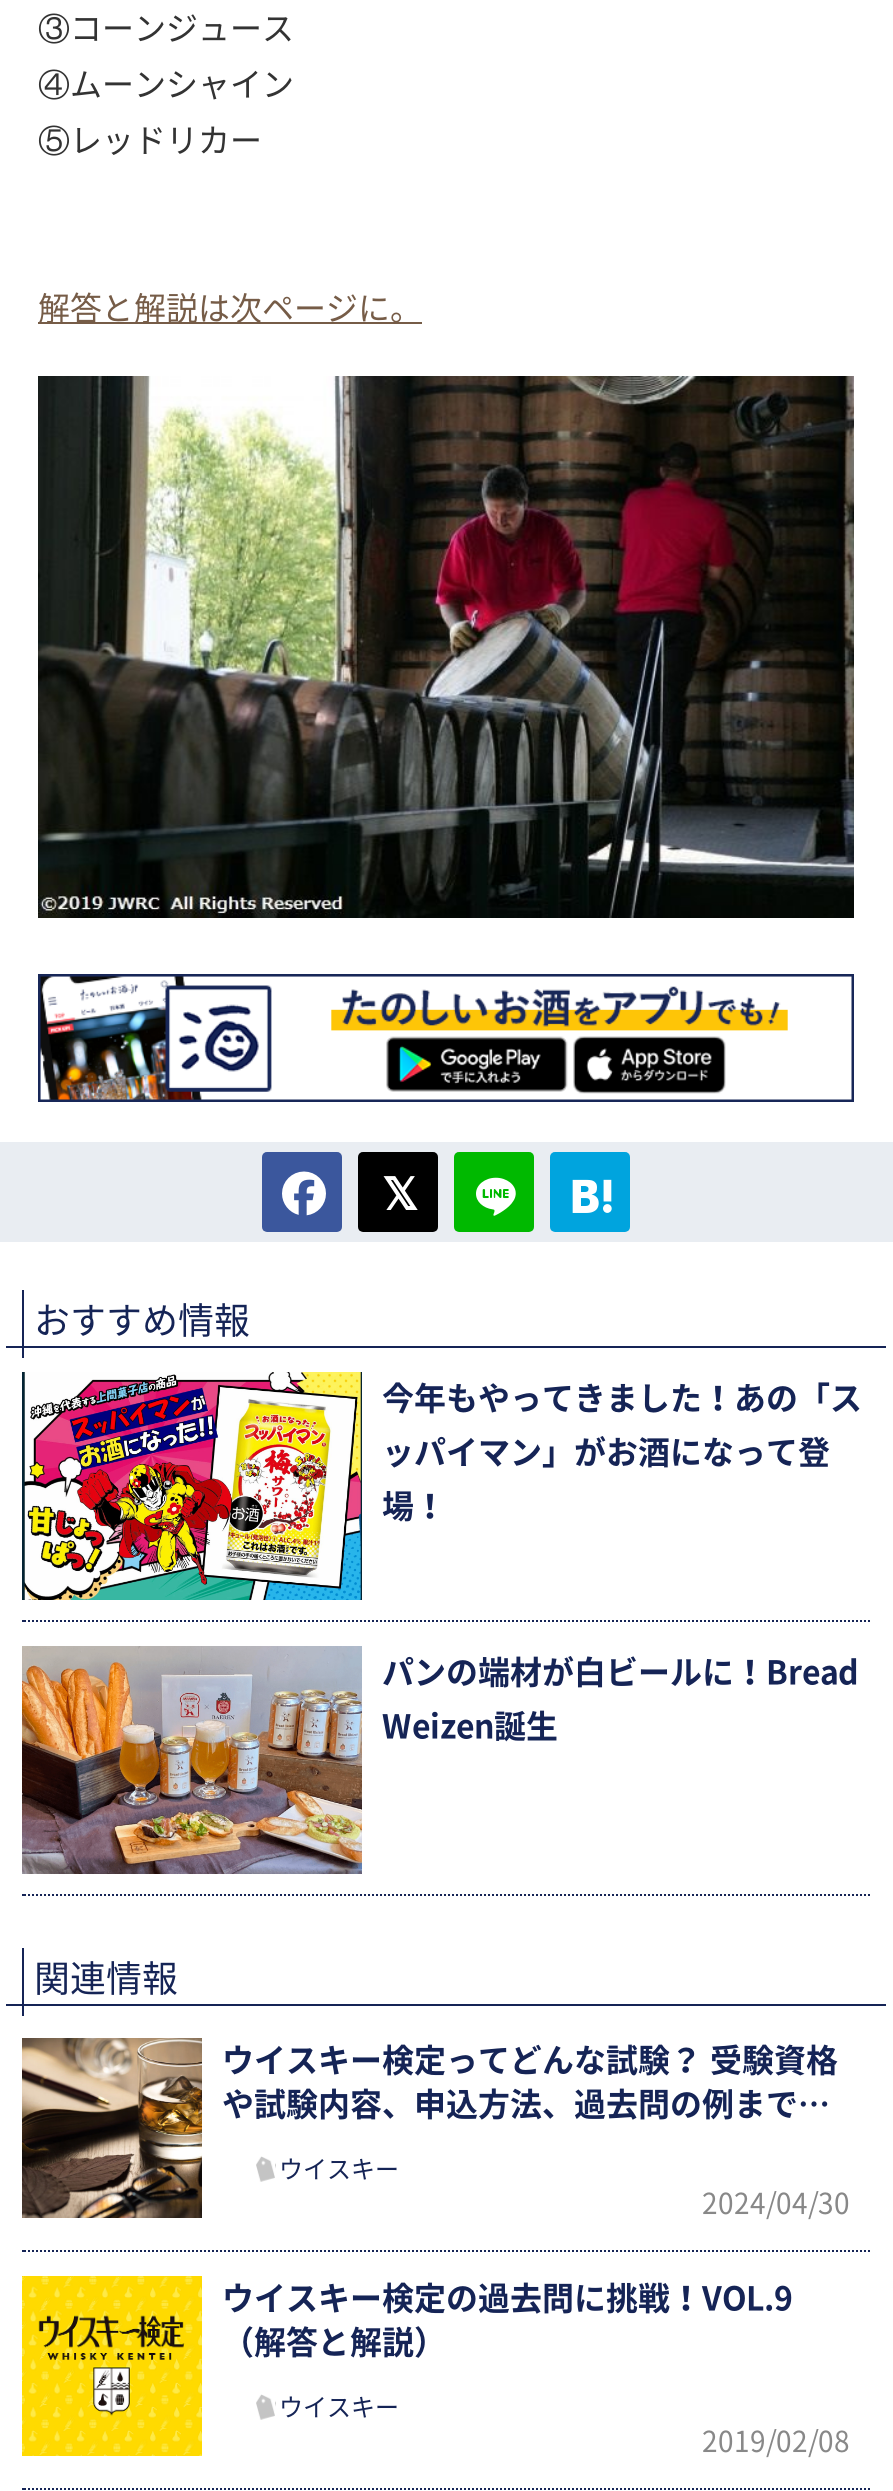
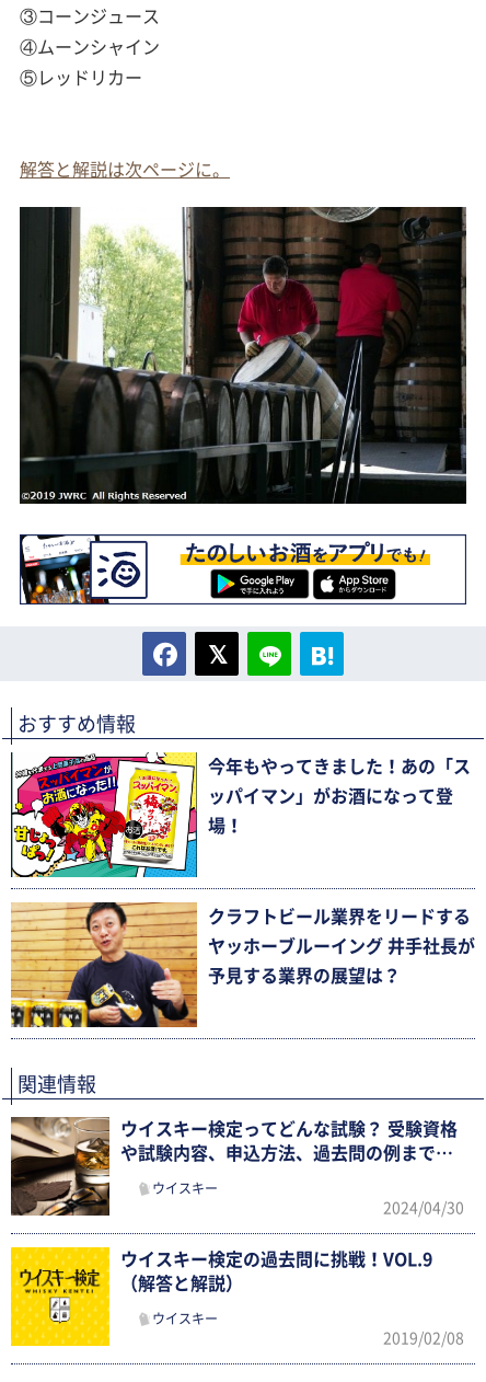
- [image]
- パンの端材が白ビールに！Bread
- Weizen誕生
+ [image]
+ クラフトビール業界をリードする
+ ヤッホーブルーイング 井手社長が
+ 予見する業界の展望は？
